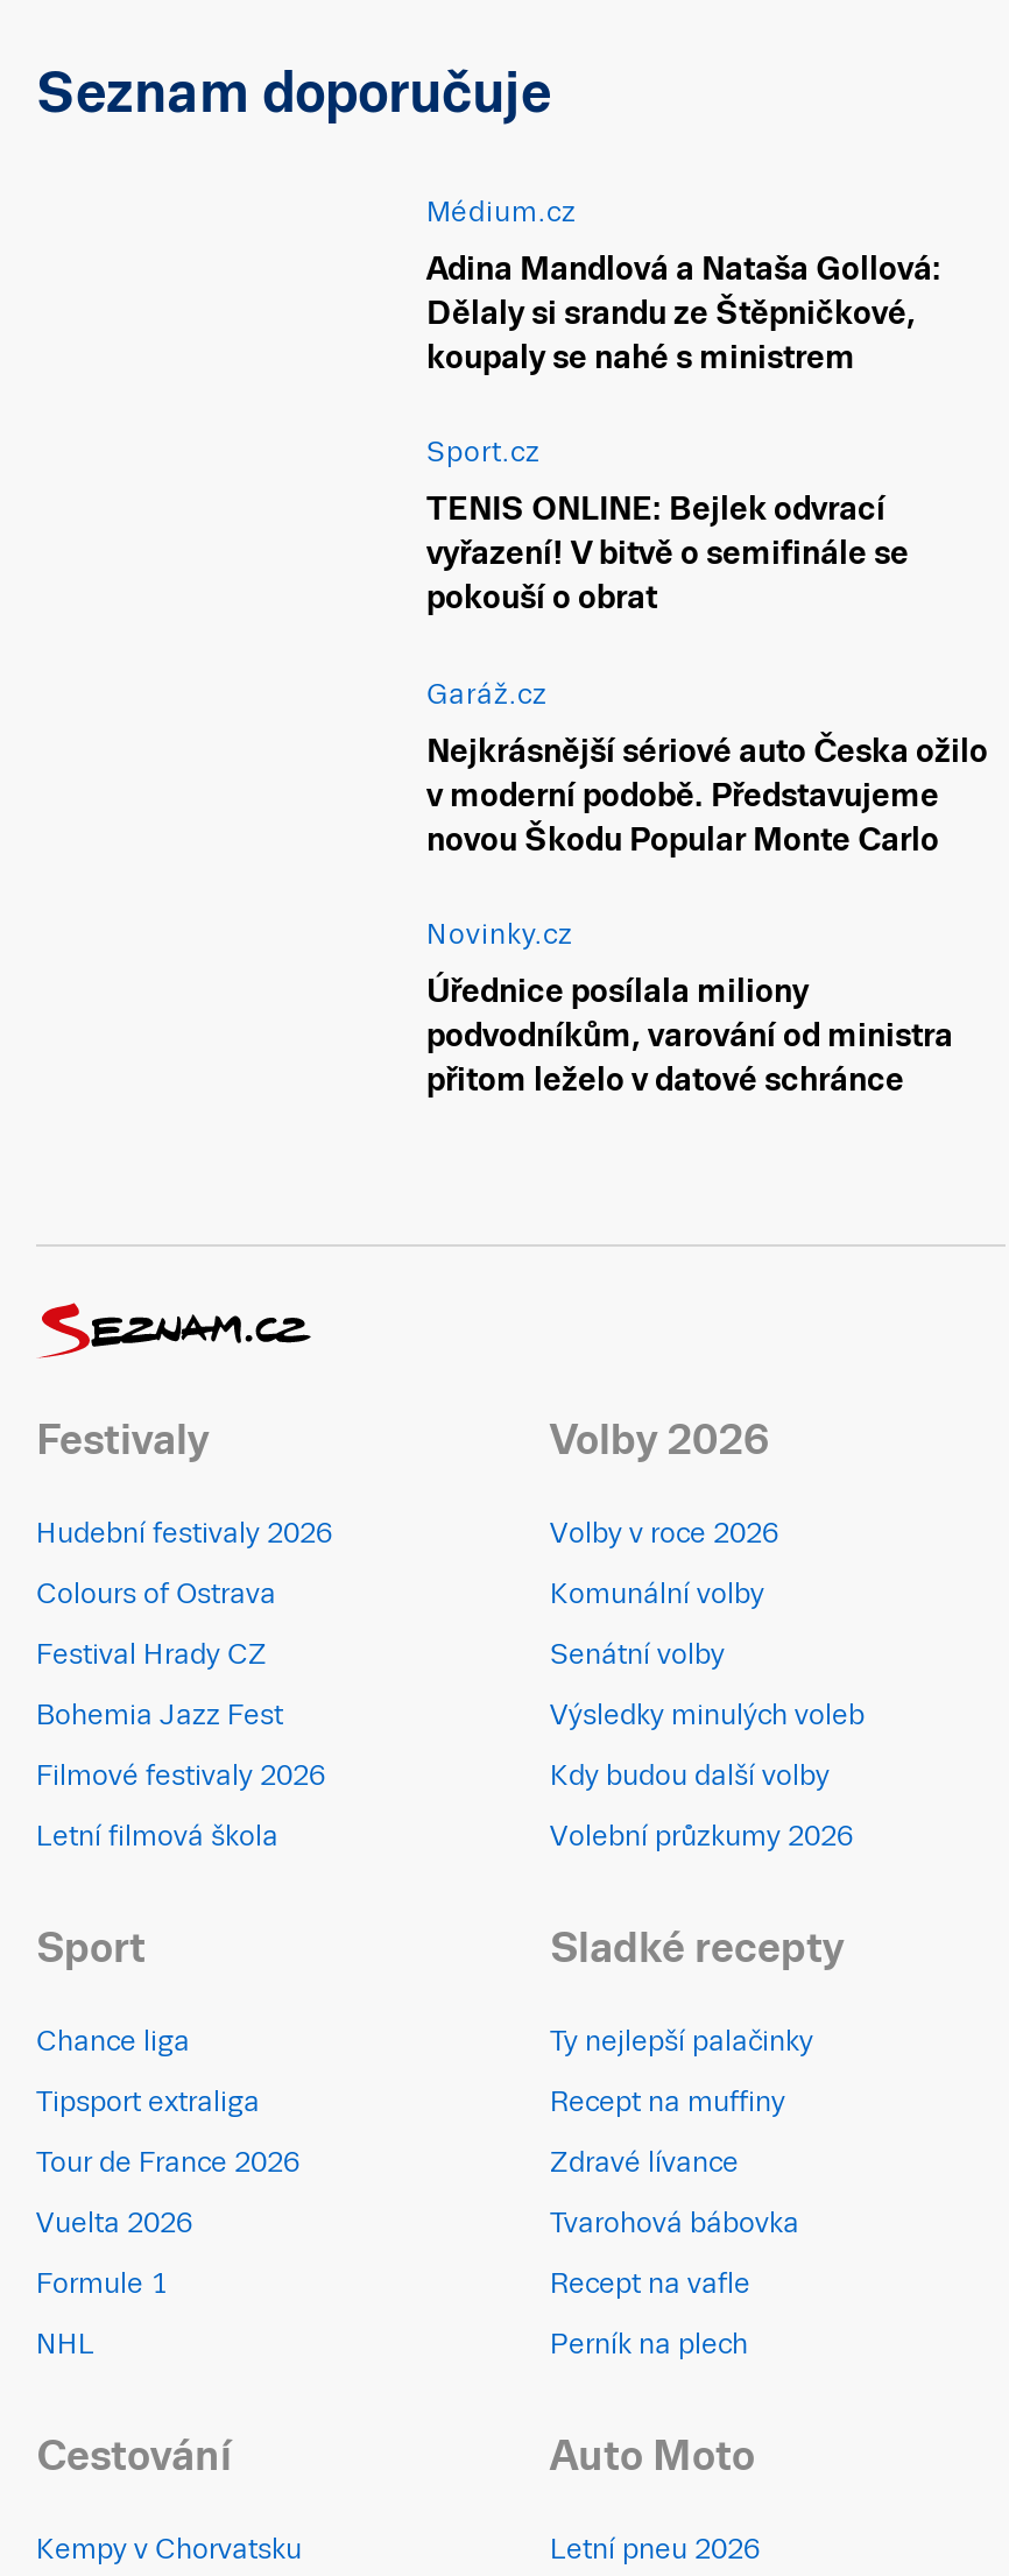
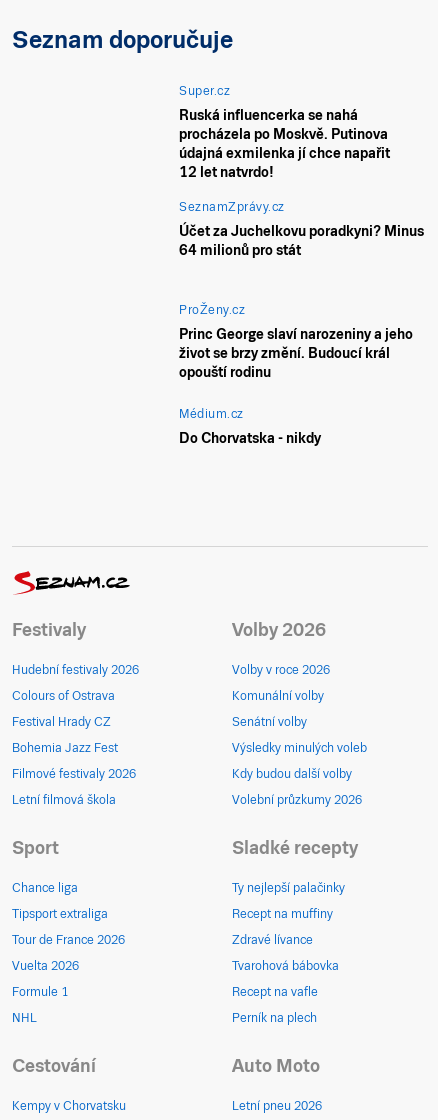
+ Super.cz
+ Ruská influencerka se nahá
+ procházela po Moskvě. Putinova
+ údajná exmilenka jí chce napařit
+ 12 let natvrdo!
+ SeznamZprávy.cz
+ Účet za Juchelkovu poradkyni? Minus
+ 64 milionů pro stát

+ ProŽeny.cz
+ Princ George slaví narozeniny a jeho
+ život se brzy změní. Budoucí král
+ opouští rodinu

moved down: Médium.cz

- Adina Mandlová a Nataša Gollová:
- Dělaly si srandu ze Štěpničkové,
- koupaly se nahé s ministrem
- Sport.cz
- TENIS ONLINE: Bejlek odvrací
- vyřazení! V bitvě o semifinále se
- pokouší o obrat
- Garáž.cz
- Nejkrásnější sériové auto Česka ožilo
- v moderní podobě. Představujeme
- novou Škodu Popular Monte Carlo
- Novinky.cz
- Úřednice posílala miliony
- podvodníkům, varování od ministra
- přitom leželo v datové schránce
+ Do Chorvatska - nikdy
